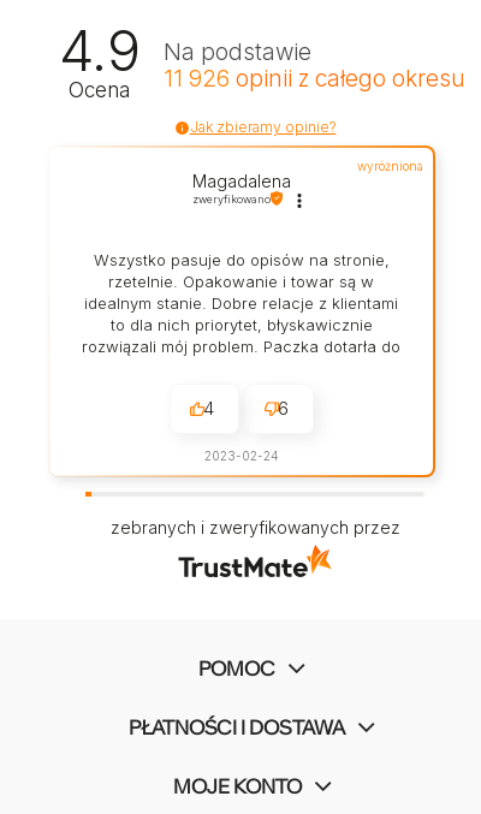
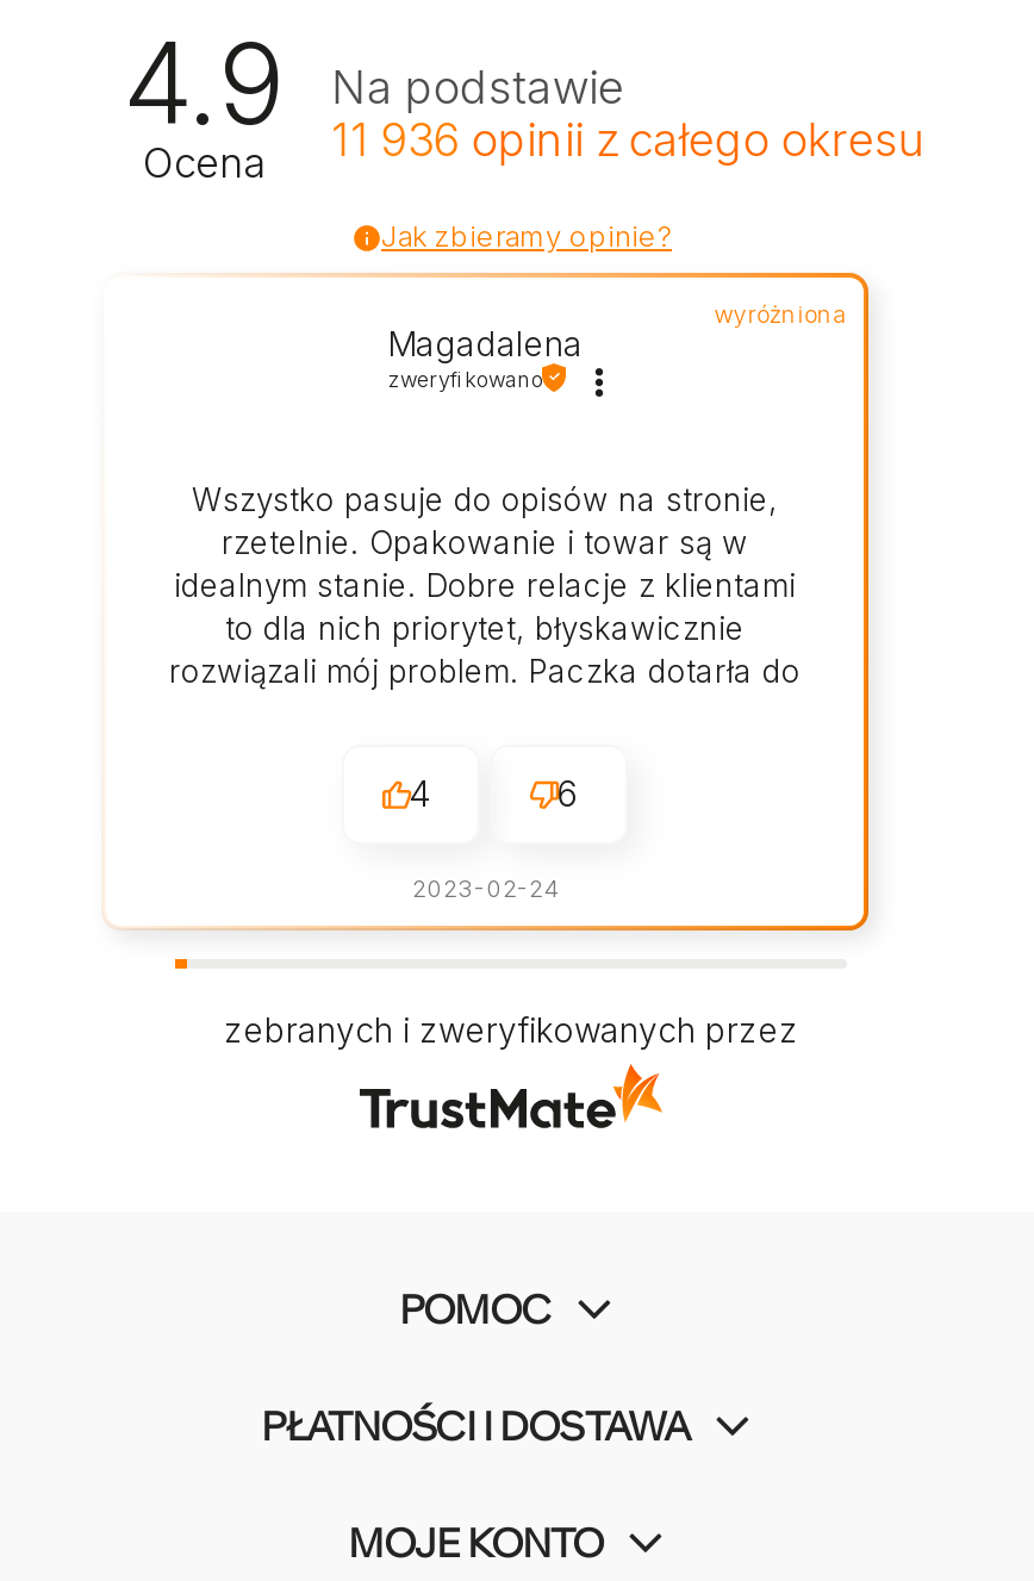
- 11 926 opinii z całego okresu
+ 11 936 opinii z całego okresu
